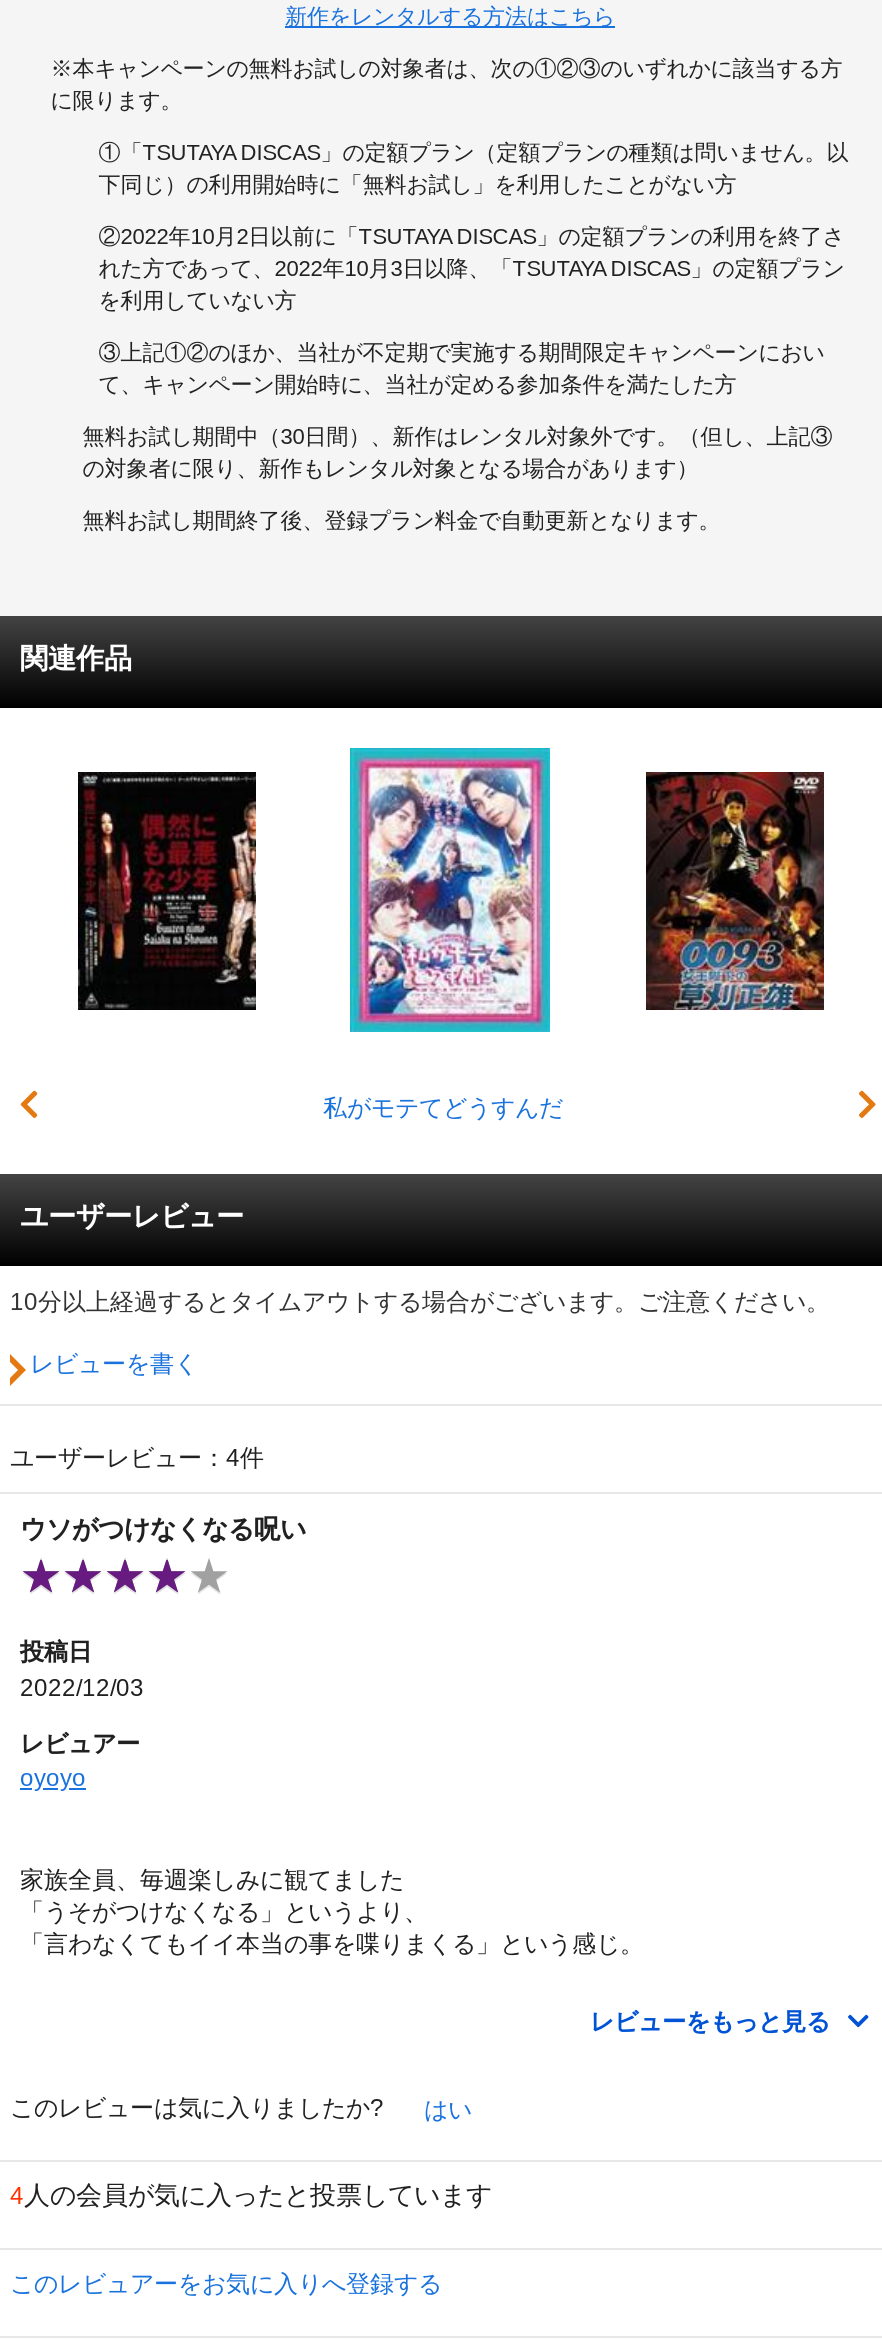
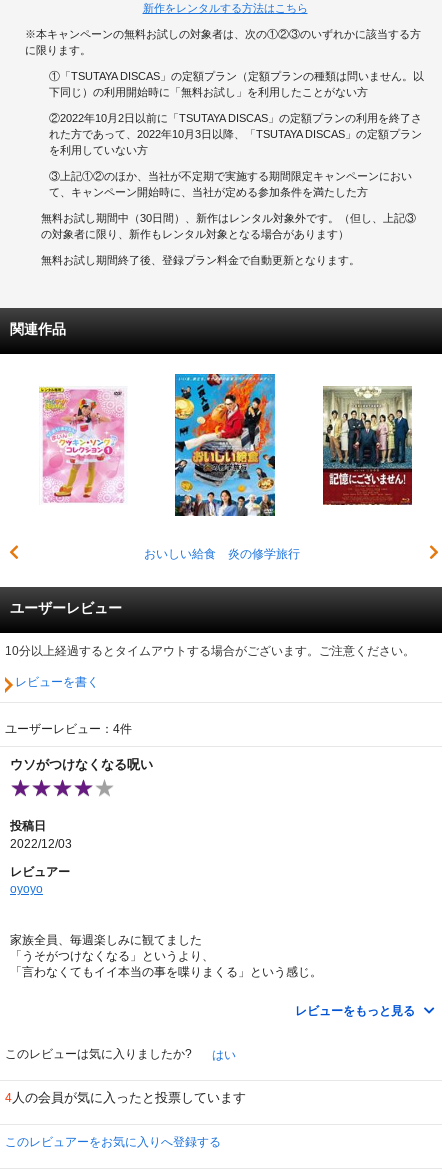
- [image]
- 私がモテてどうすんだ
+ [image]
+ おいしい給食 炎の修学旅行

- [image]
+ [image]

- [image]
+ [image]
